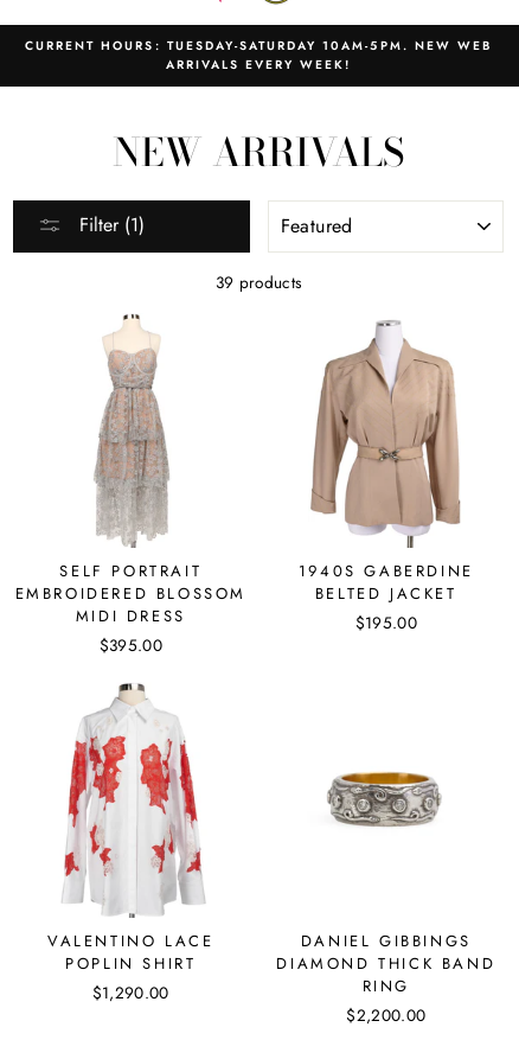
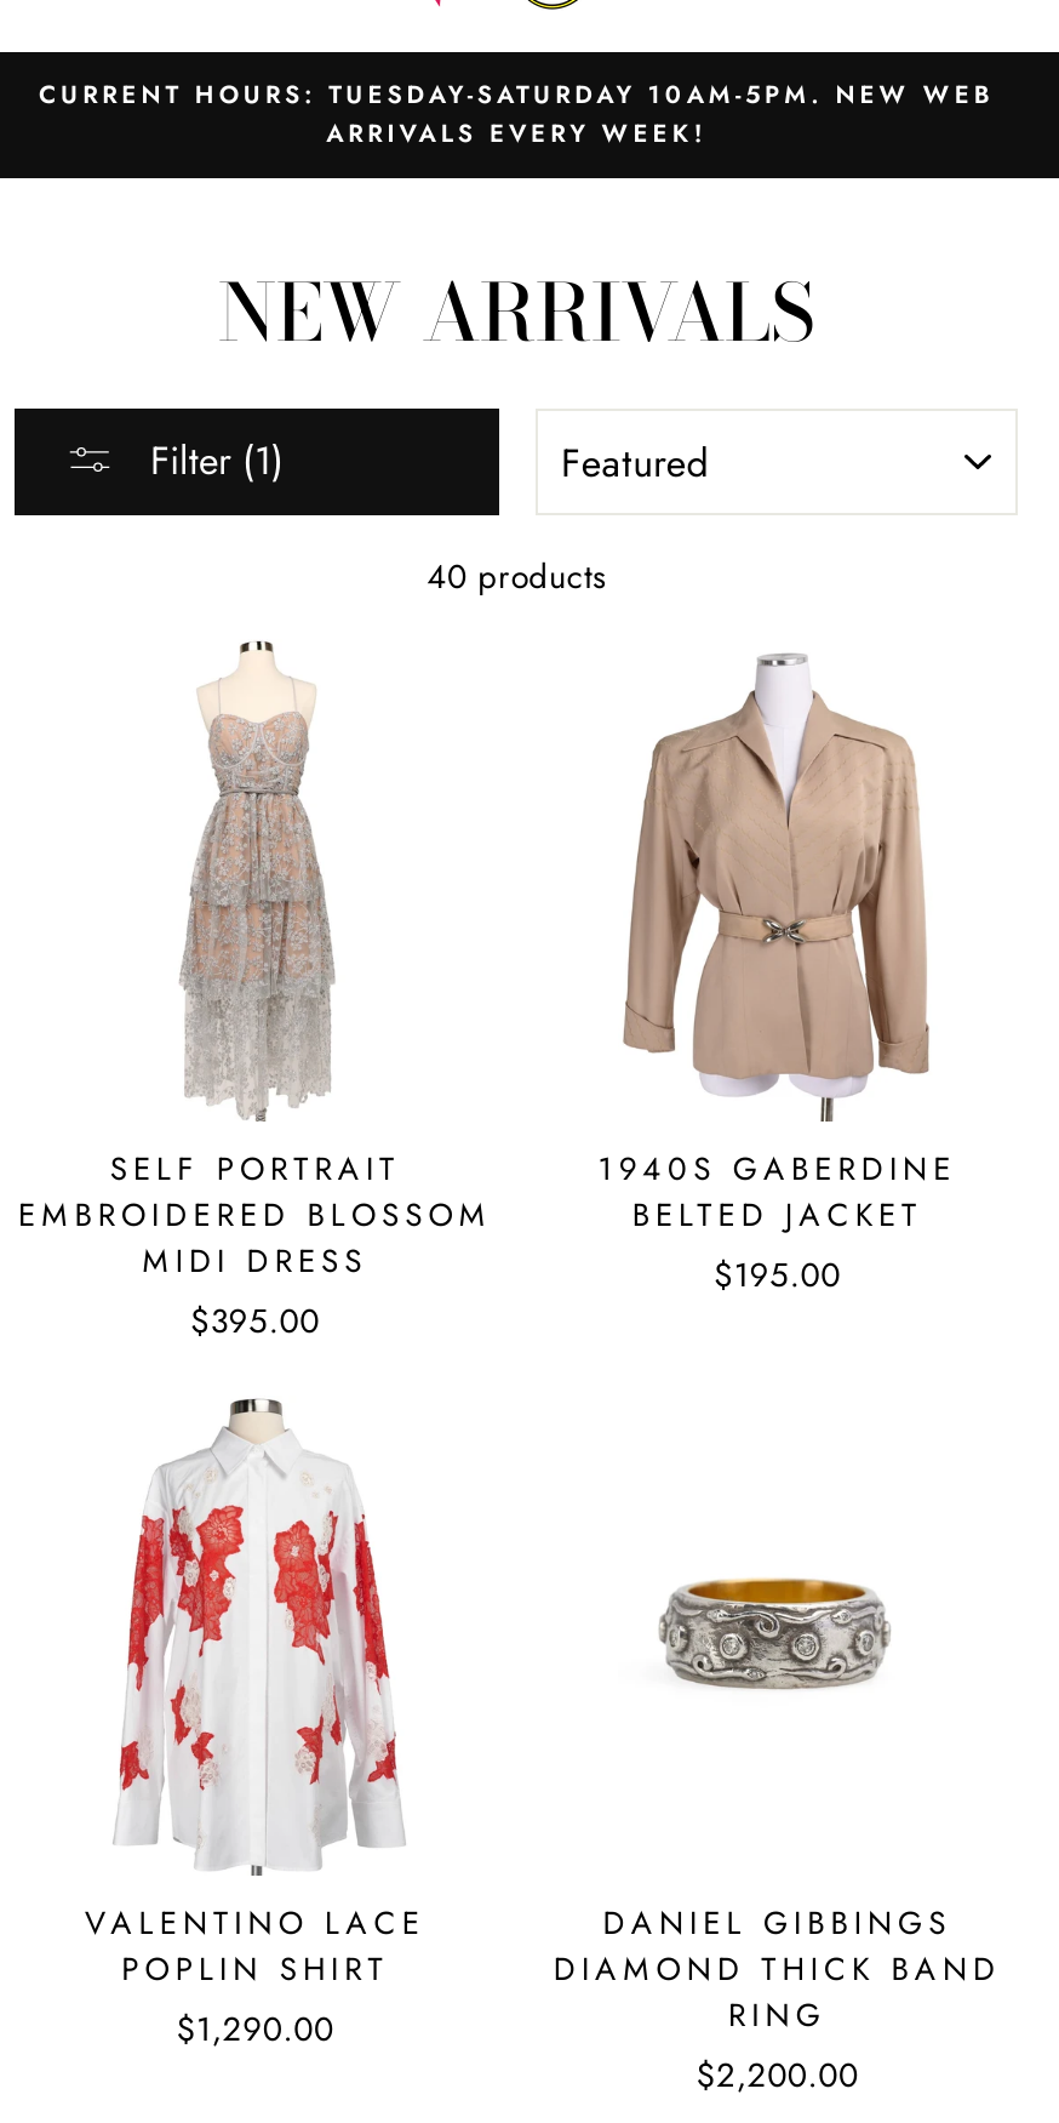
- 39 products
+ 40 products
